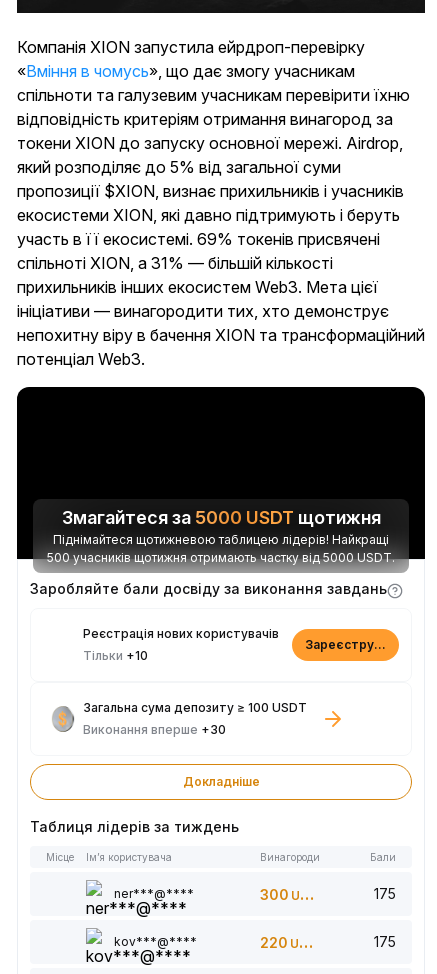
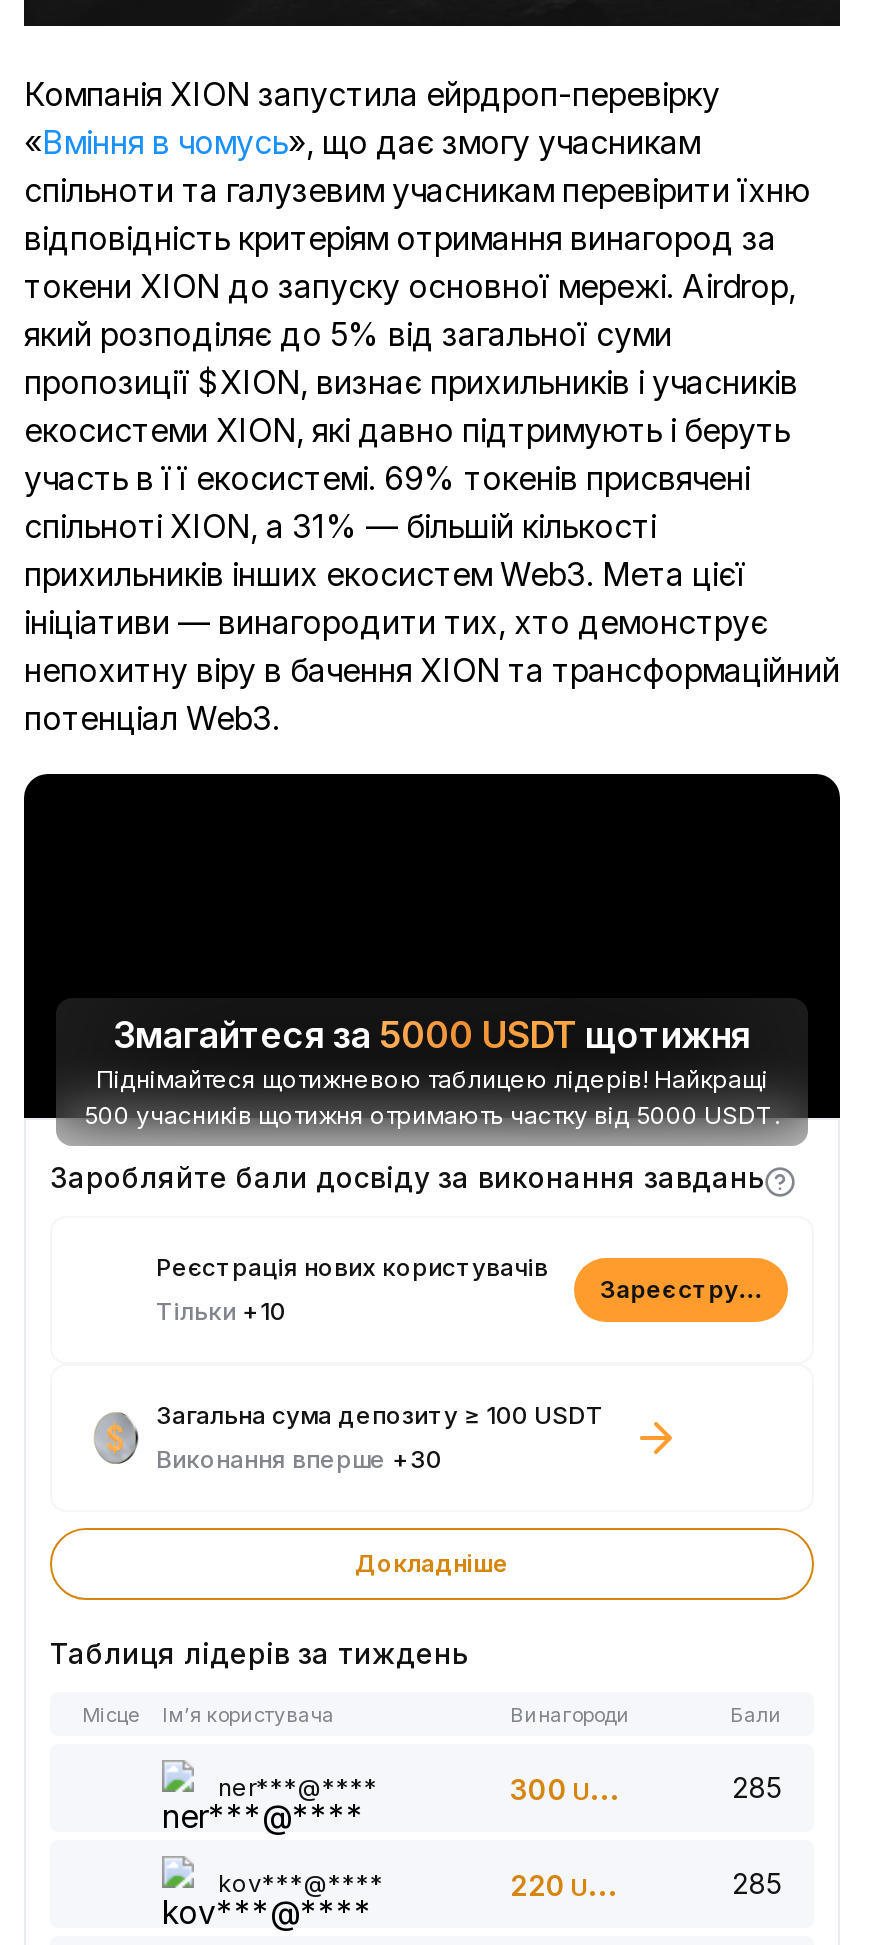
- 175
+ 285

- 175
+ 285
